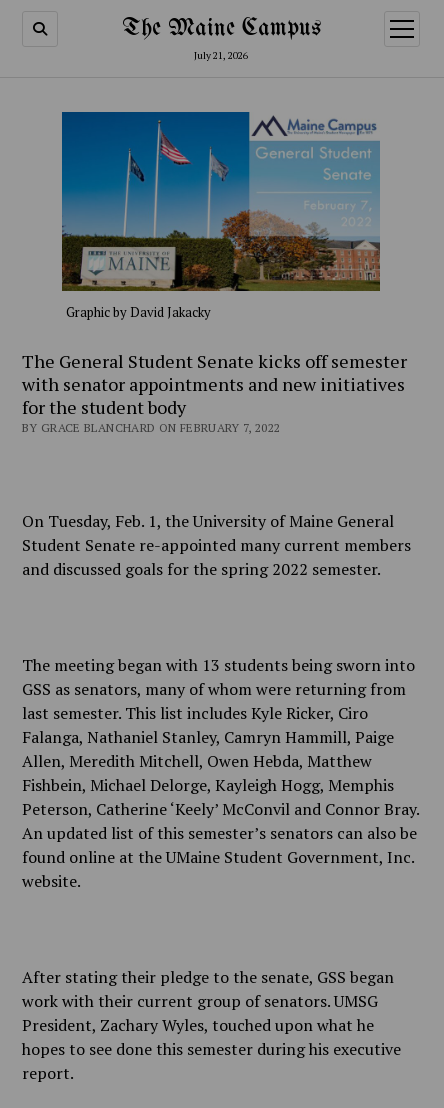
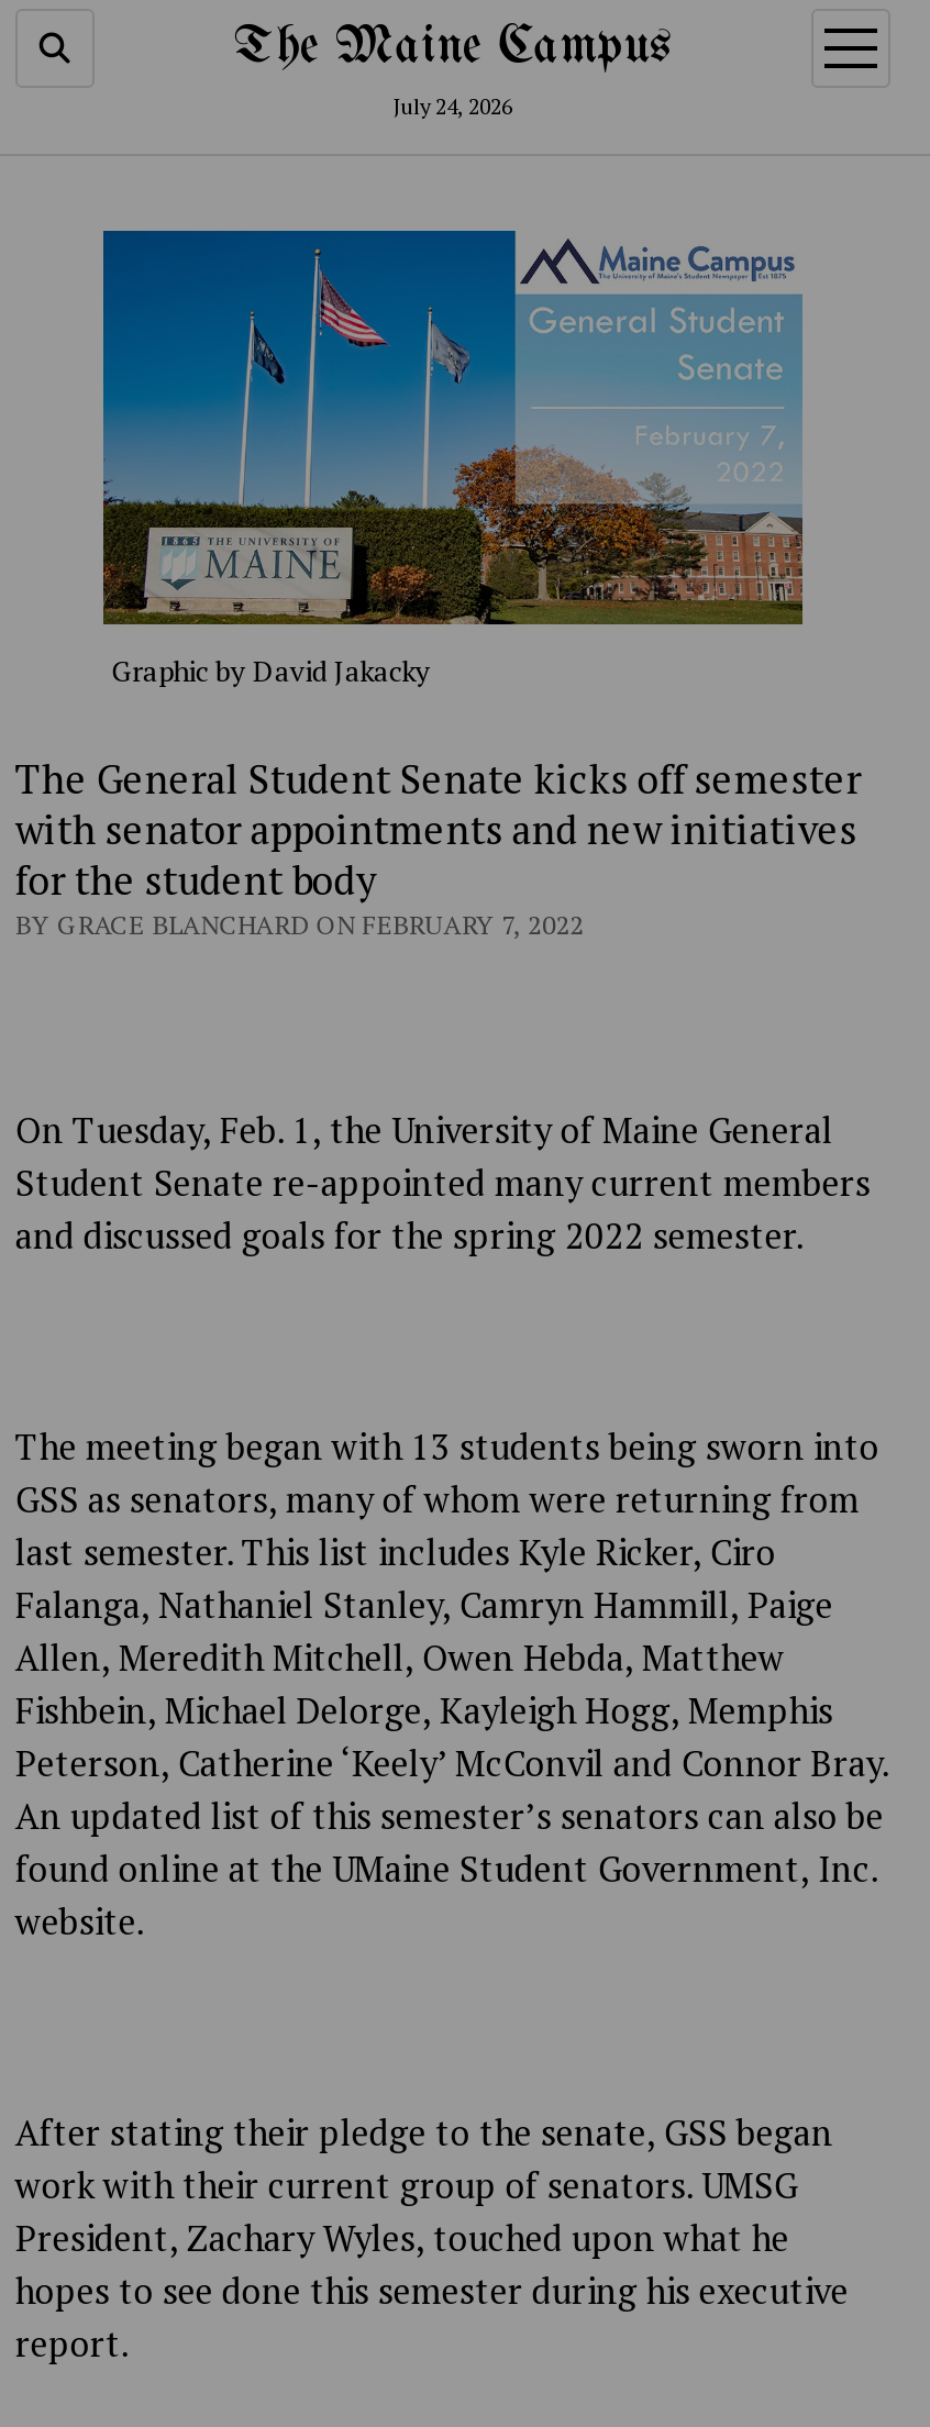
- July 21, 2026
+ July 24, 2026
